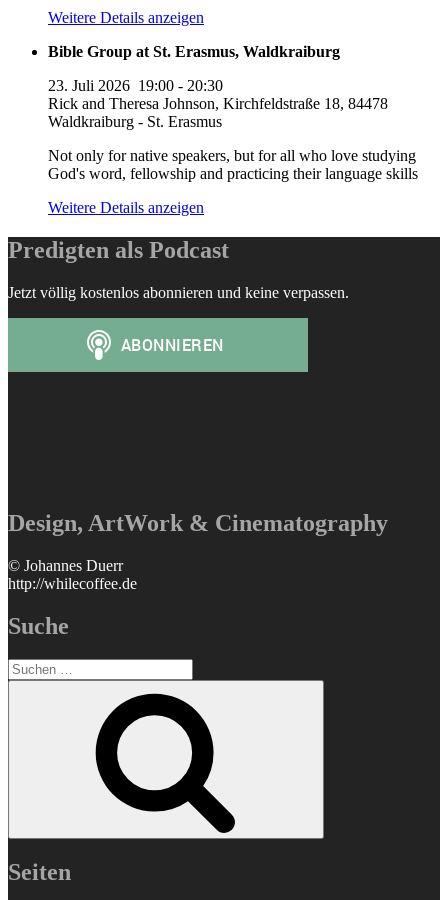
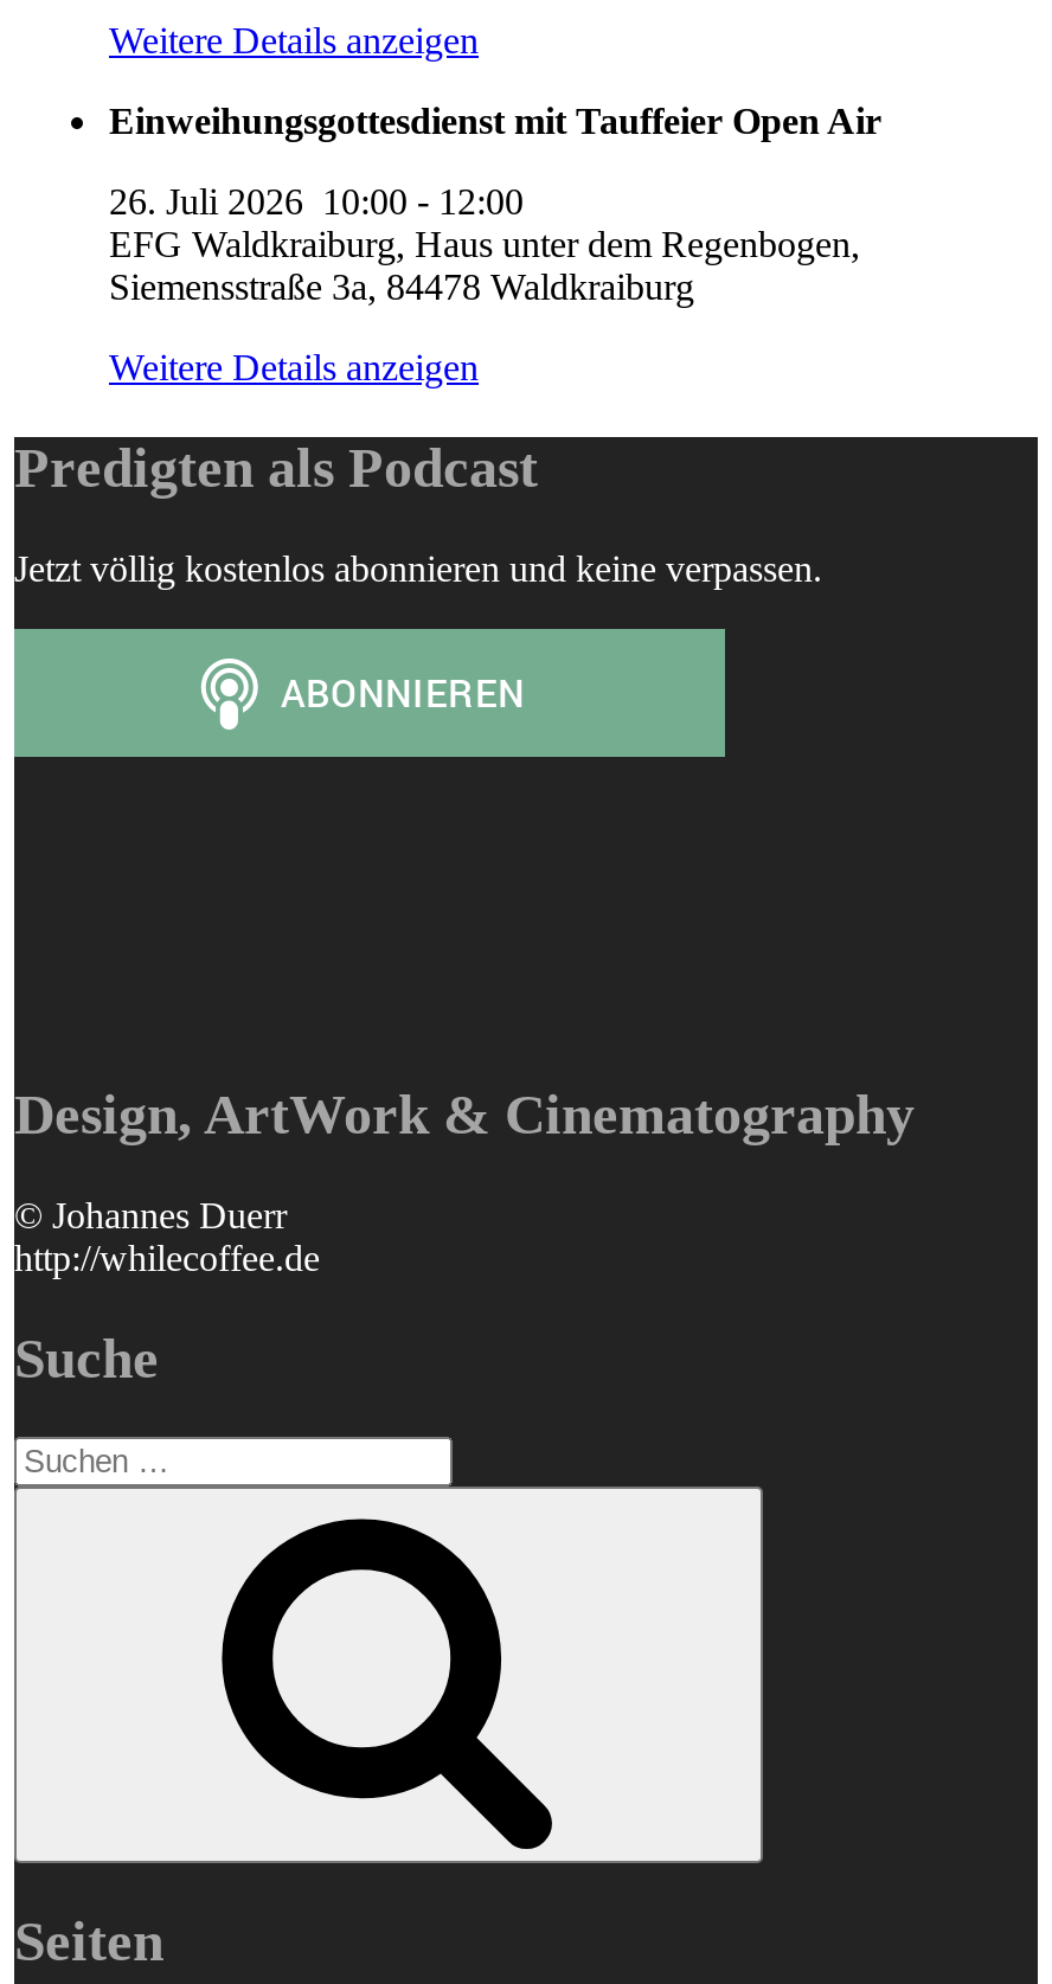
- Bible Group at St. Erasmus, Waldkraiburg
- 23. Juli 2026 19:00 - 20:30
- Rick and Theresa Johnson, Kirchfeldstraße 18, 84478
- Waldkraiburg - St. Erasmus
- Not only for native speakers, but for all who love studying
- God's word, fellowship and practicing their language skills
+ Einweihungsgottesdienst mit Tauffeier Open Air
+ 26. Juli 2026 10:00 - 12:00
+ EFG Waldkraiburg, Haus unter dem Regenbogen,
+ Siemensstraße 3a, 84478 Waldkraiburg
